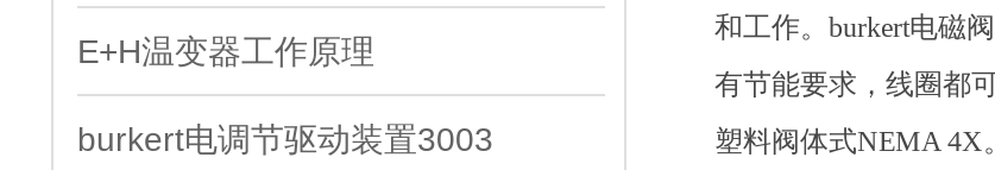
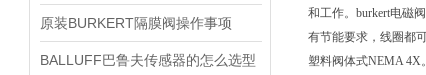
- E+H温变器工作原理
+ 原装BURKERT隔膜阀操作事项

- burkert电调节驱动装置3003
+ BALLUFF巴鲁夫传感器的怎么选型
